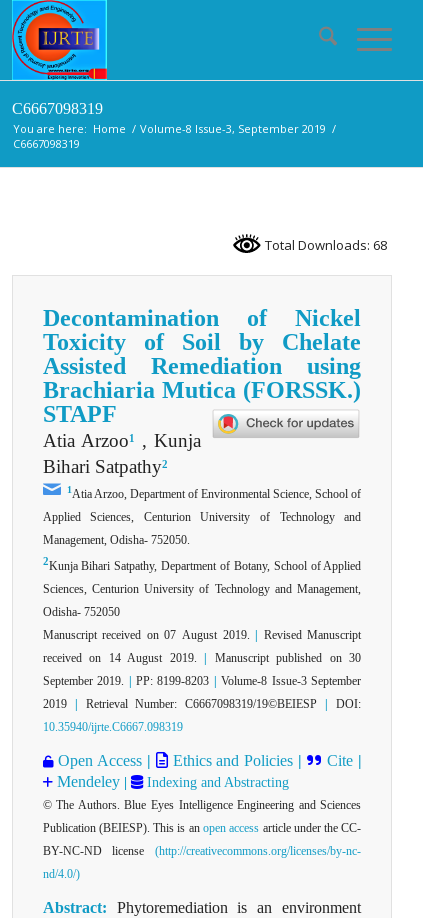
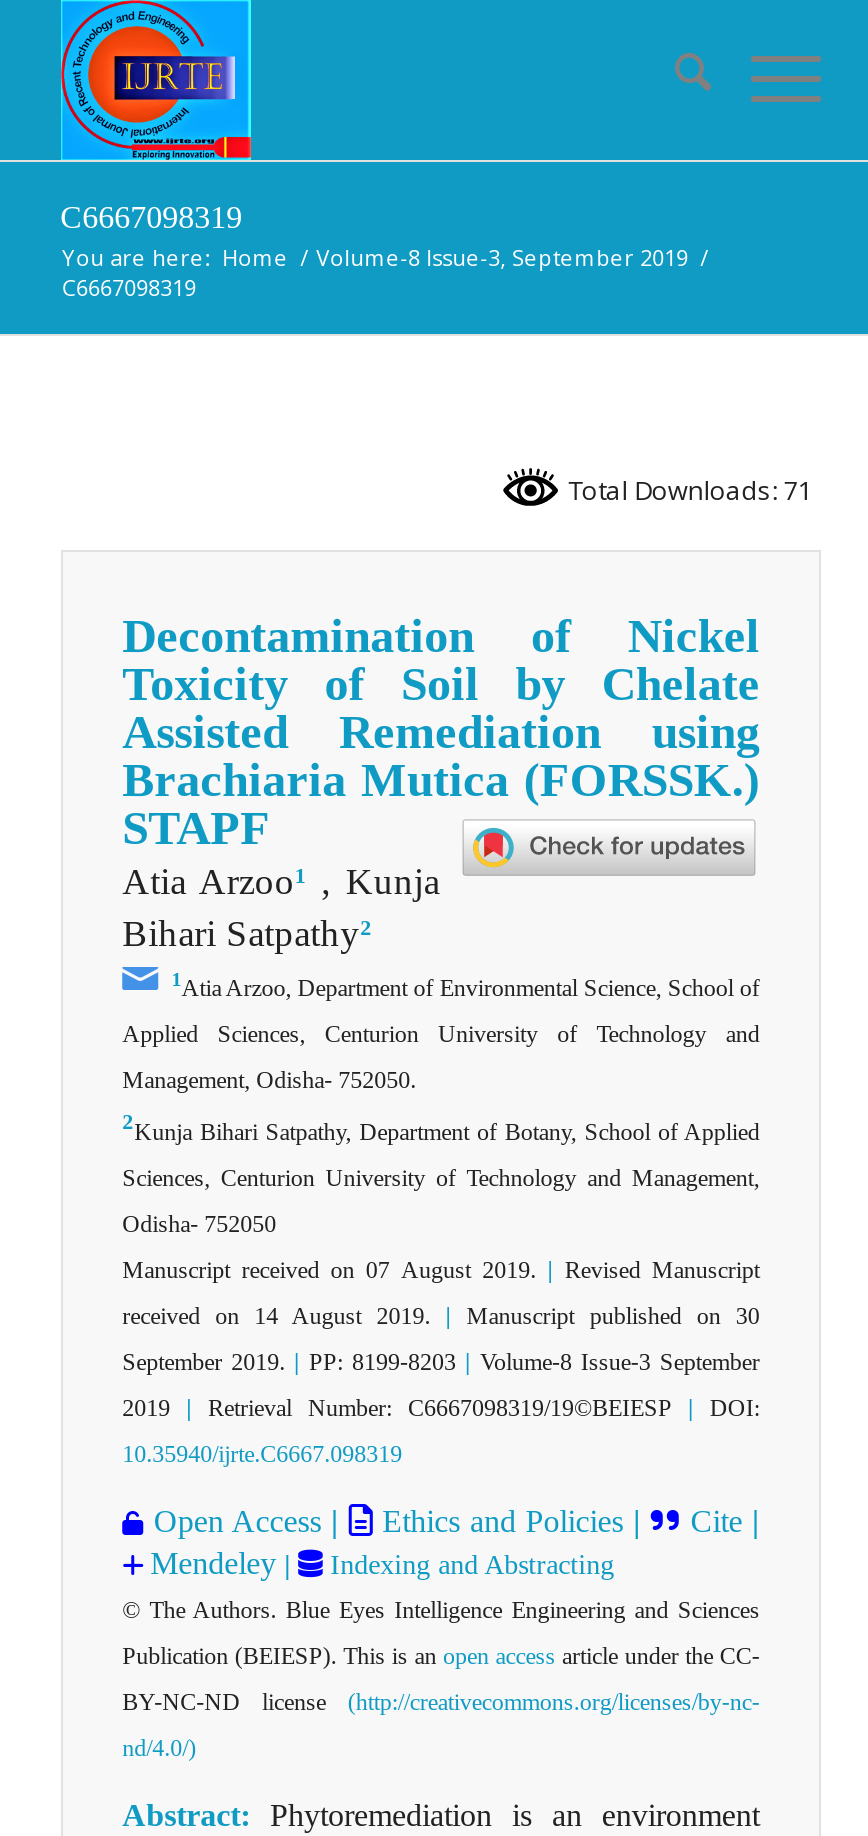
- Total Downloads: 68
+ Total Downloads: 71
